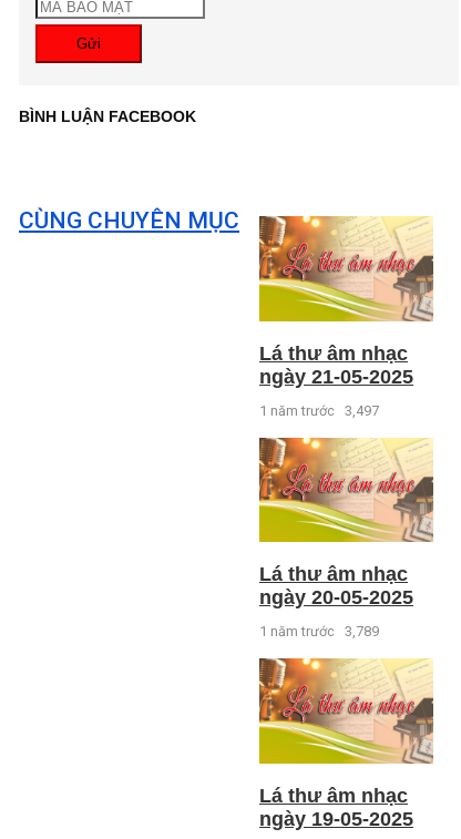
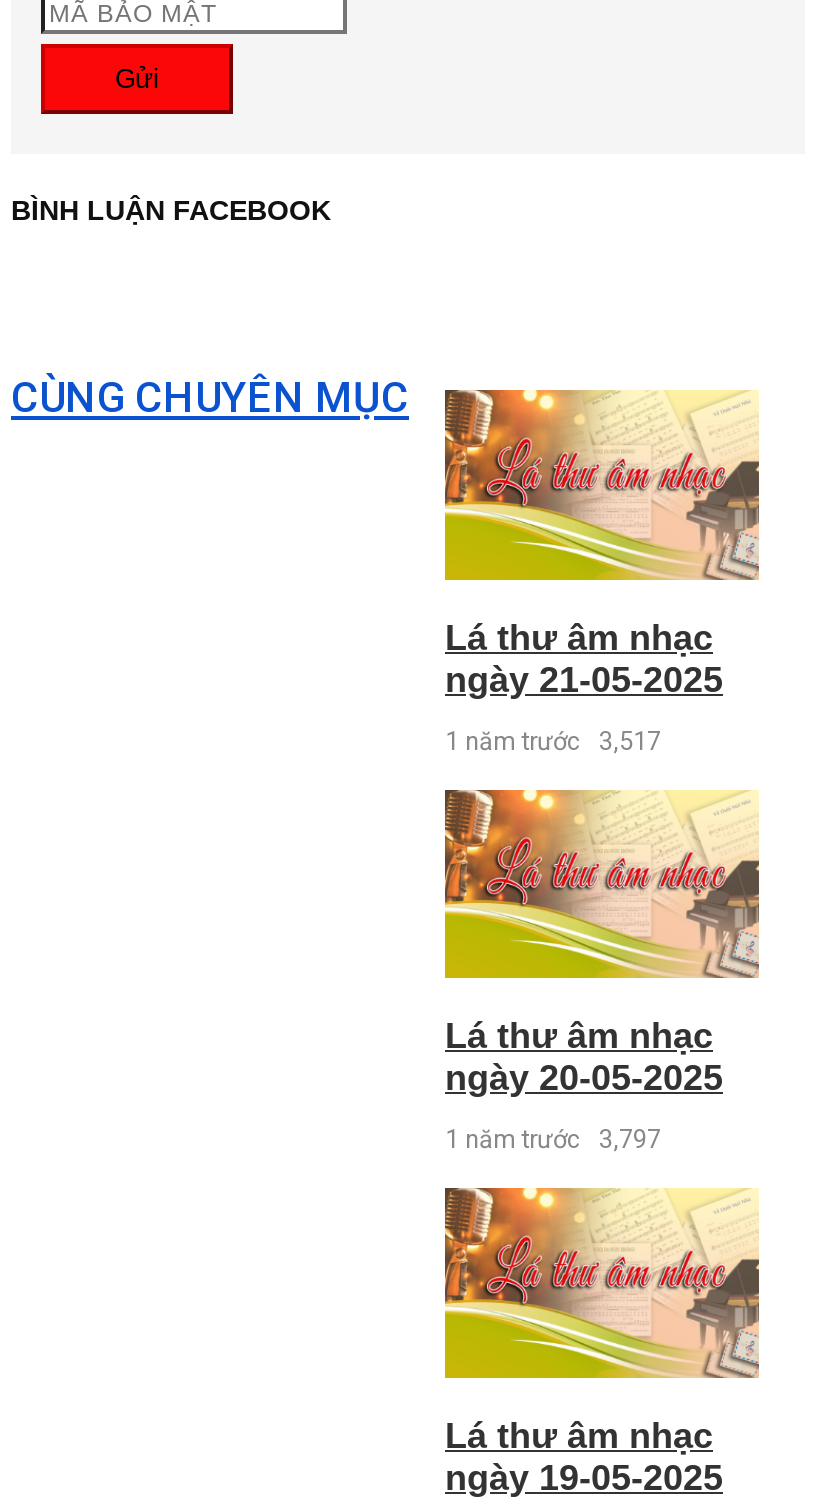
- 1 năm trước 3,497
+ 1 năm trước 3,517

- 1 năm trước 3,789
+ 1 năm trước 3,797
